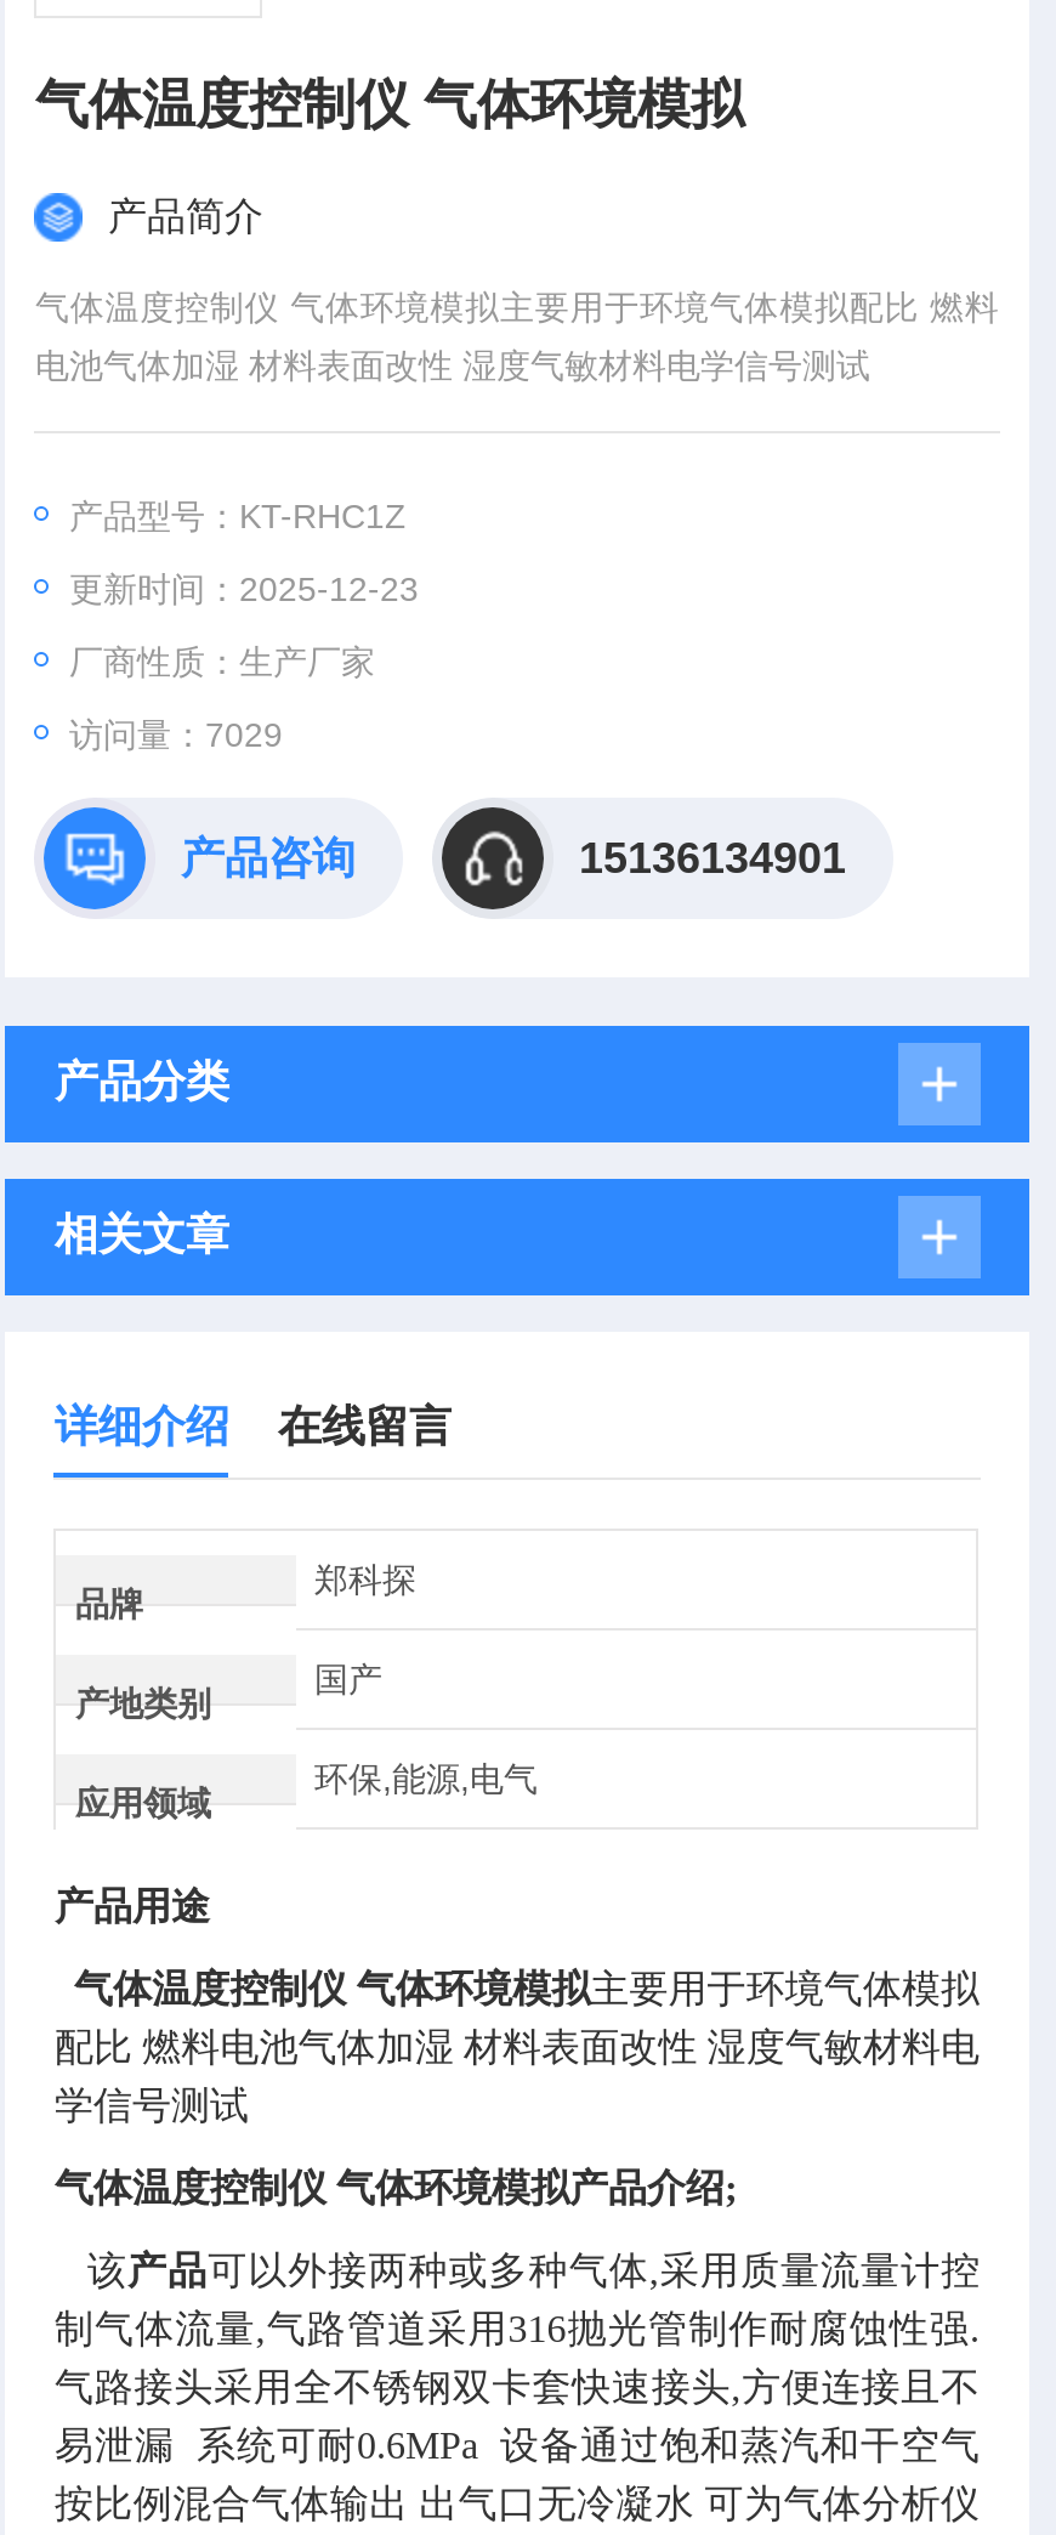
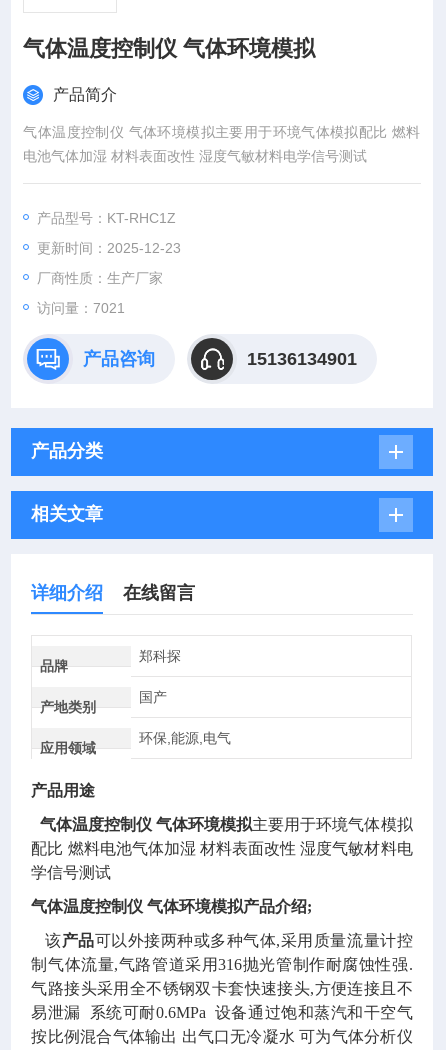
- 访问量：7029
+ 访问量：7021
